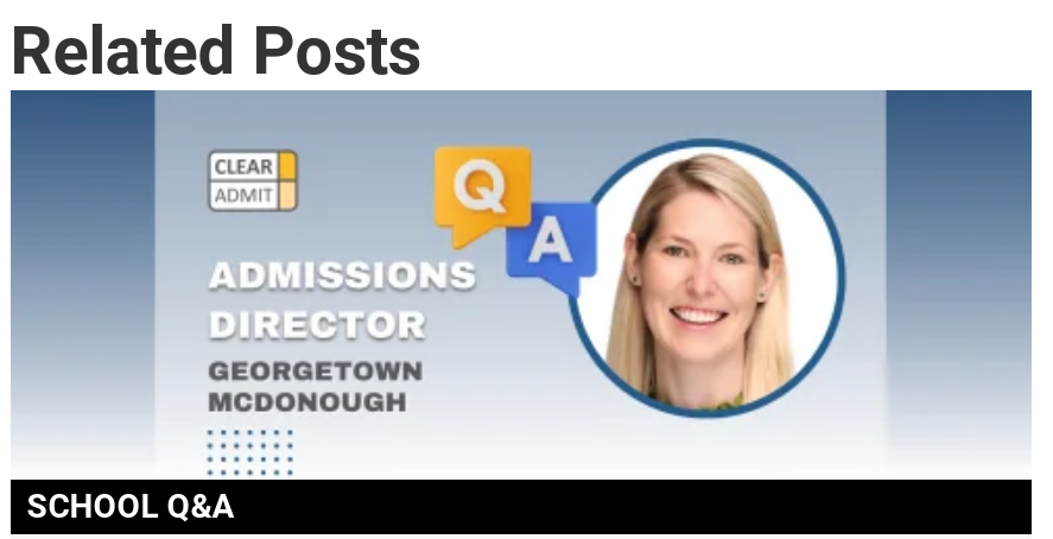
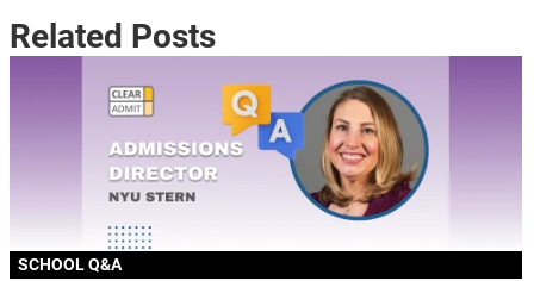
- [image]
+ [image]
